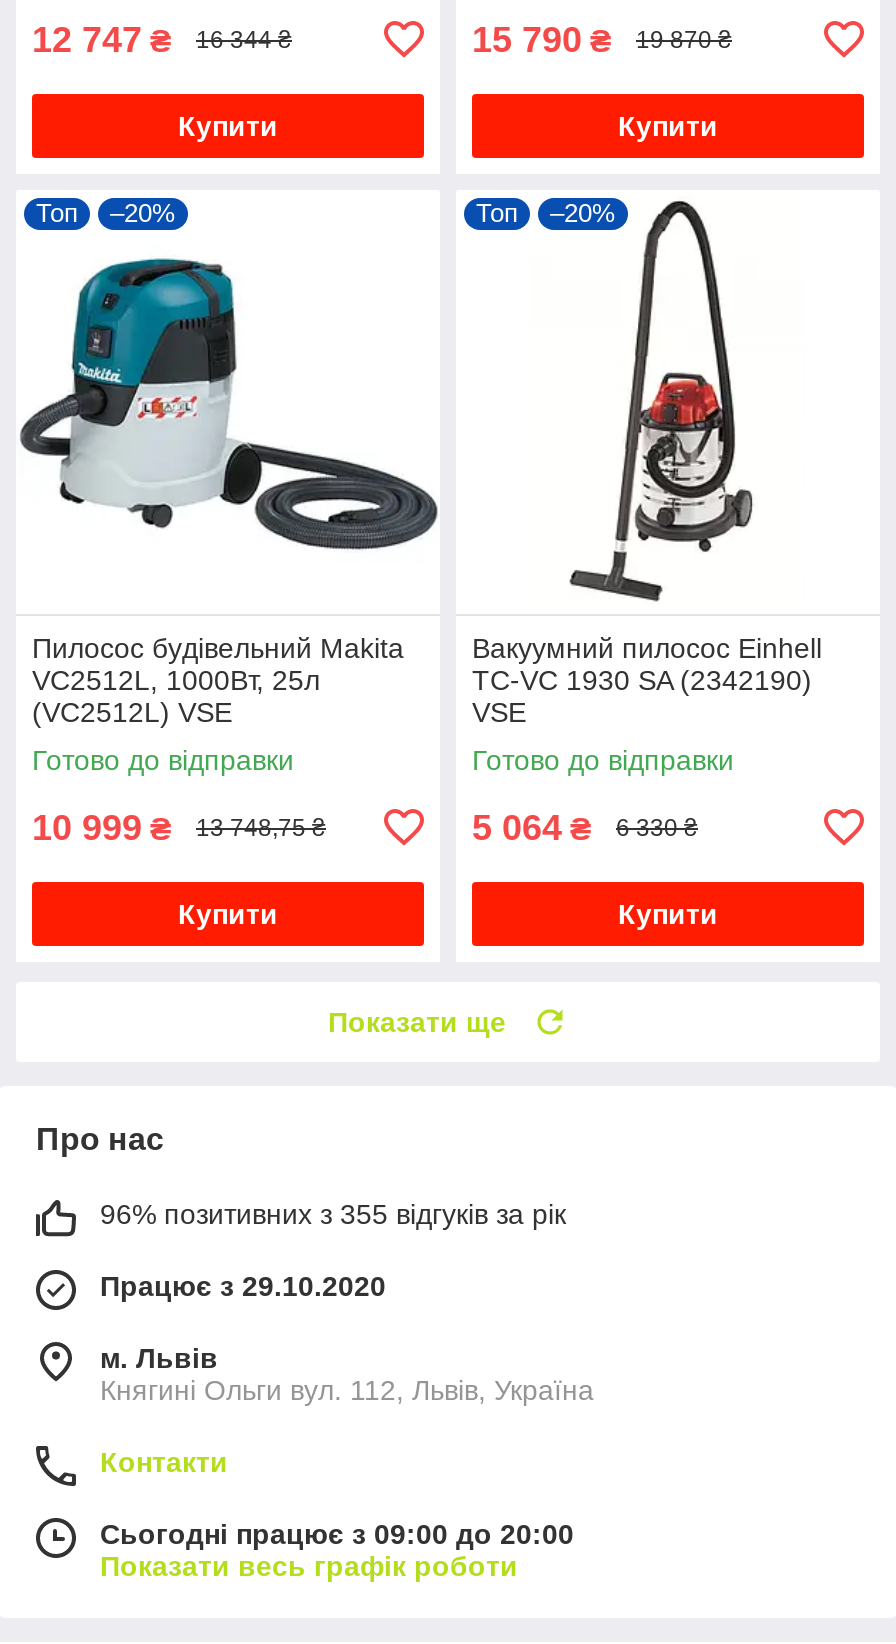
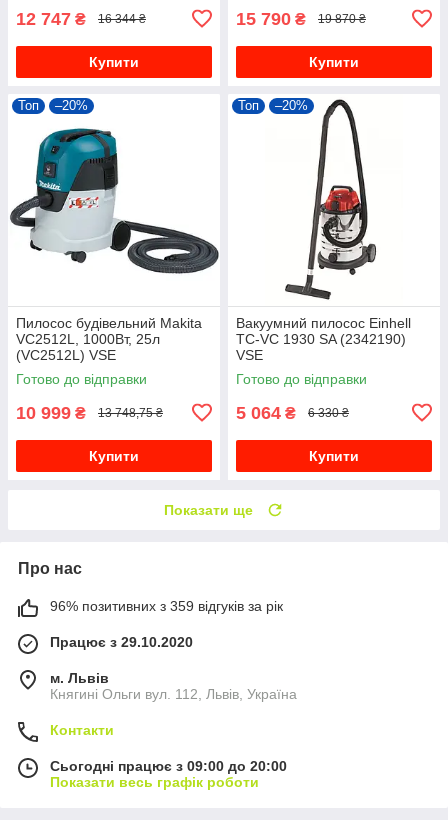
- 96% позитивних з 355 відгуків за рік
+ 96% позитивних з 359 відгуків за рік
